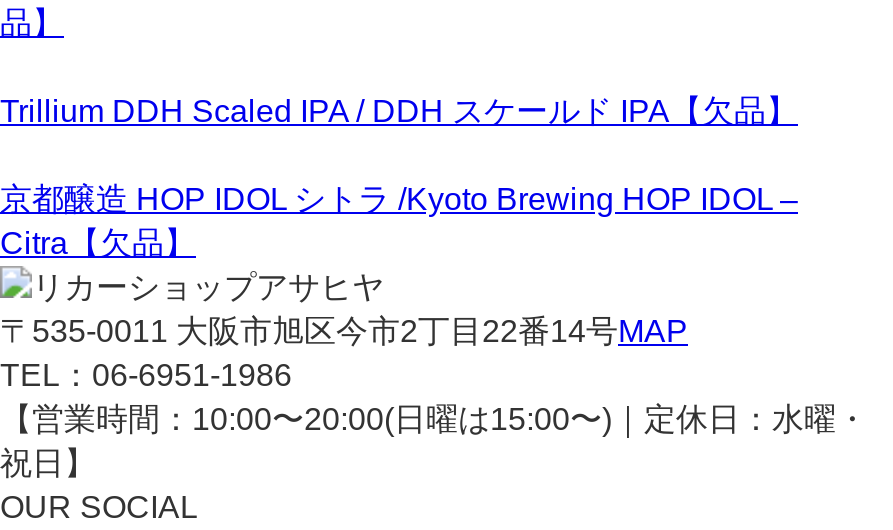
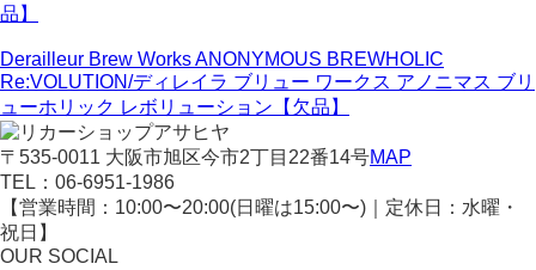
- Trillium DDH Scaled IPA / DDH スケールド IPA【欠品】
- 京都醸造 HOP IDOL シトラ /Kyoto Brewing HOP IDOL –
- Citra【欠品】
+ Derailleur Brew Works ANONYMOUS BREWHOLIC
+ Re:VOLUTION/ディレイラ ブリュー ワークス アノニマス ブリ
+ ューホリック レボリューション【欠品】
